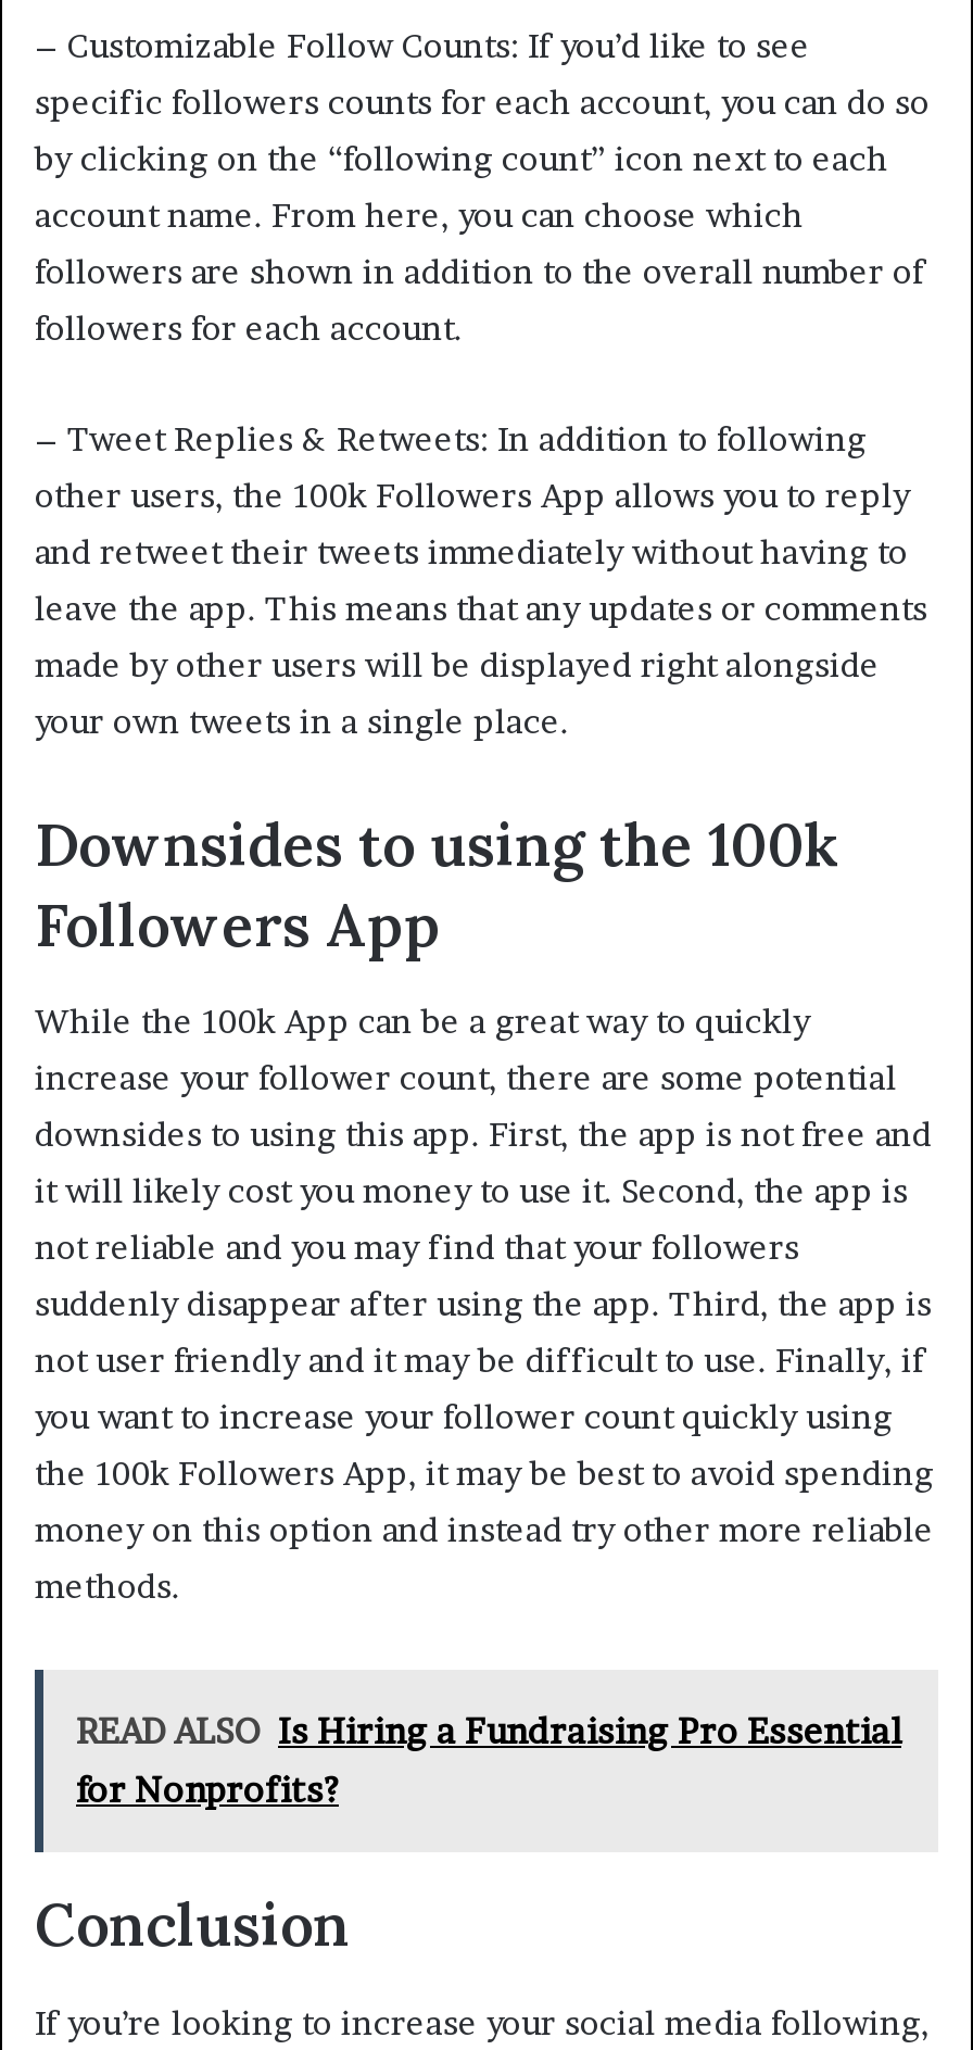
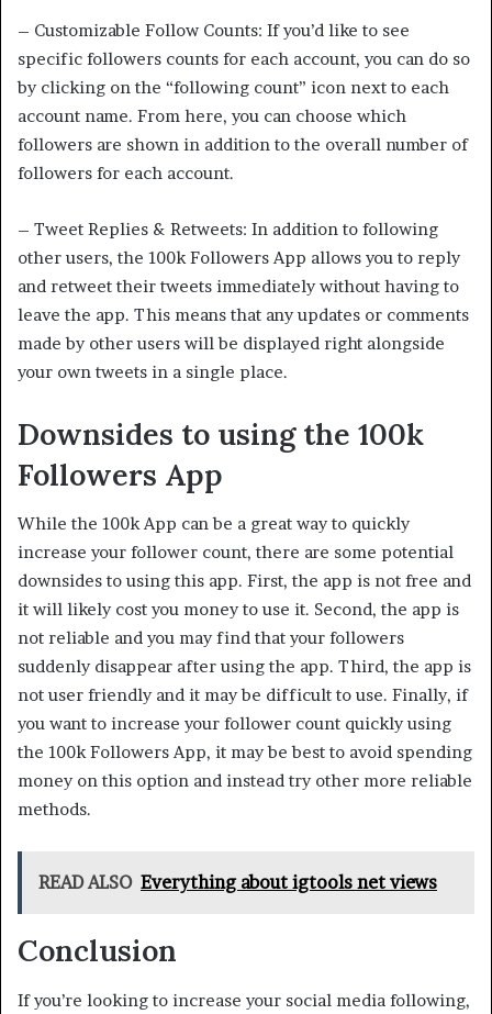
- READ ALSO Is Hiring a Fundraising Pro Essential
- for Nonprofits?
+ READ ALSO Everything about igtools net views
